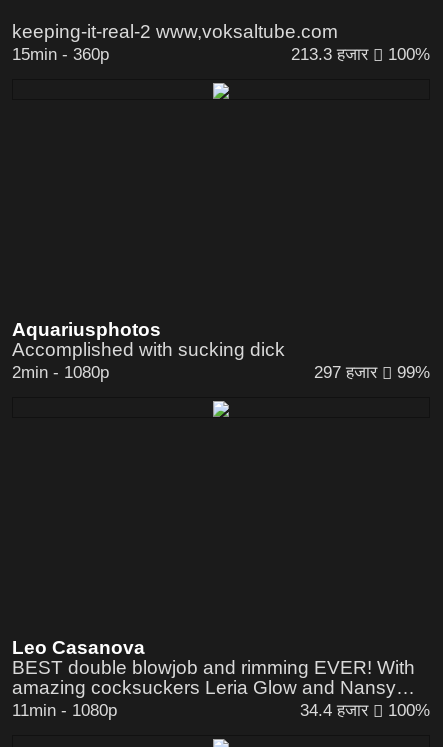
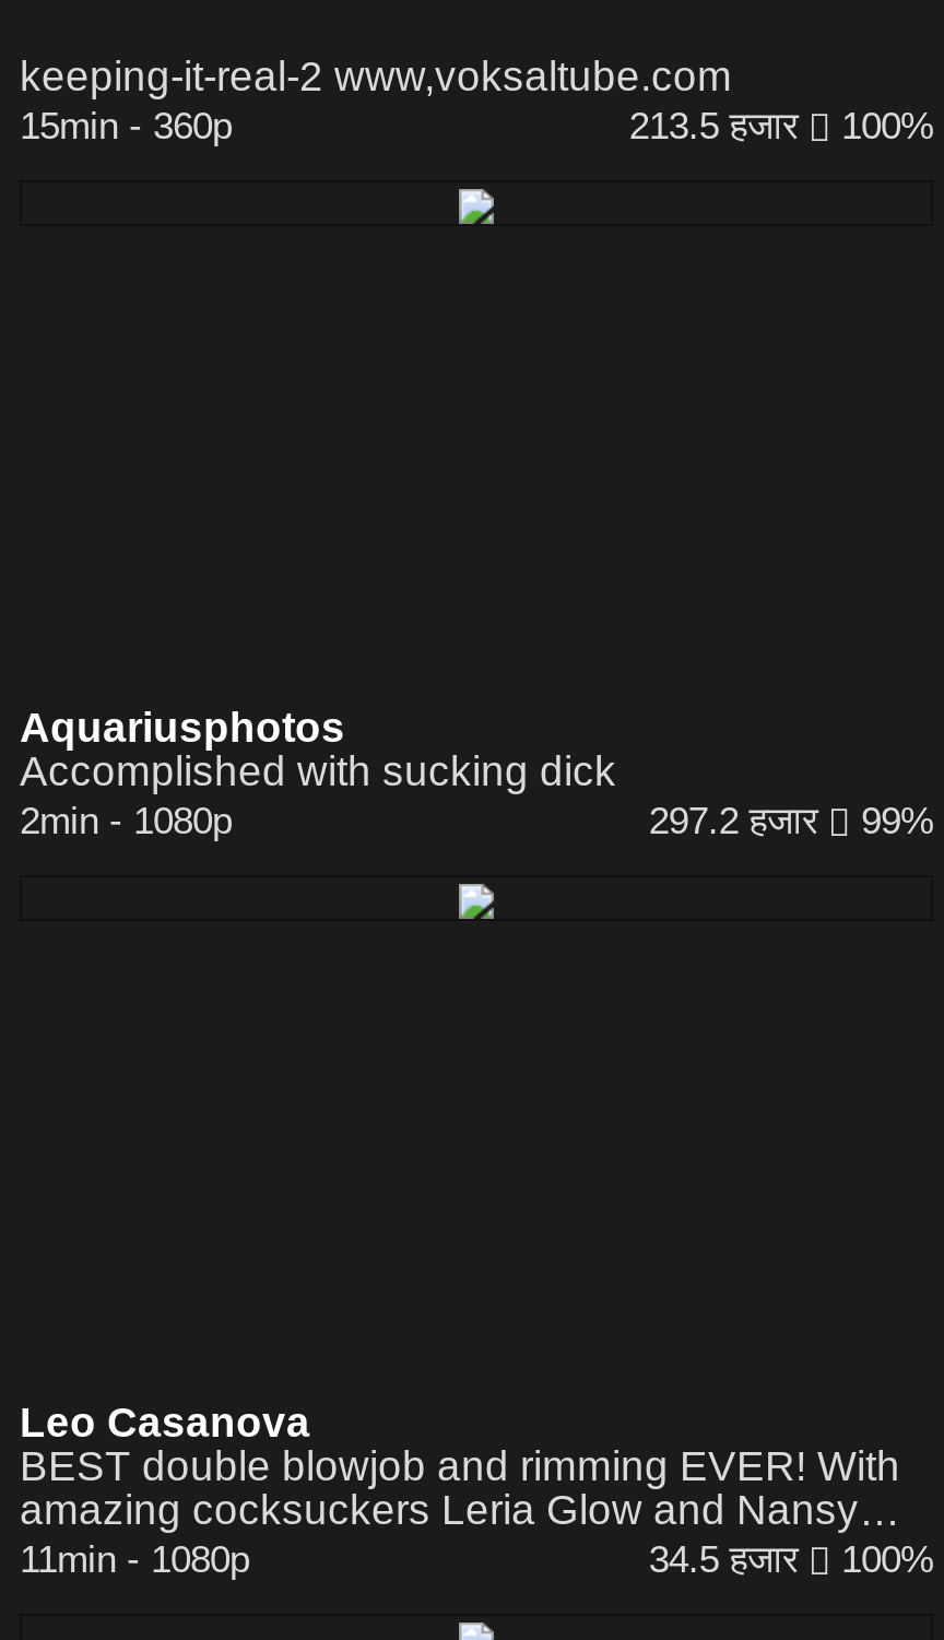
- 213.3 हजार 100%
+ 213.5 हजार 100%

- 297 हजार 99%
+ 297.2 हजार 99%

- 34.4 हजार 100%
+ 34.5 हजार 100%
